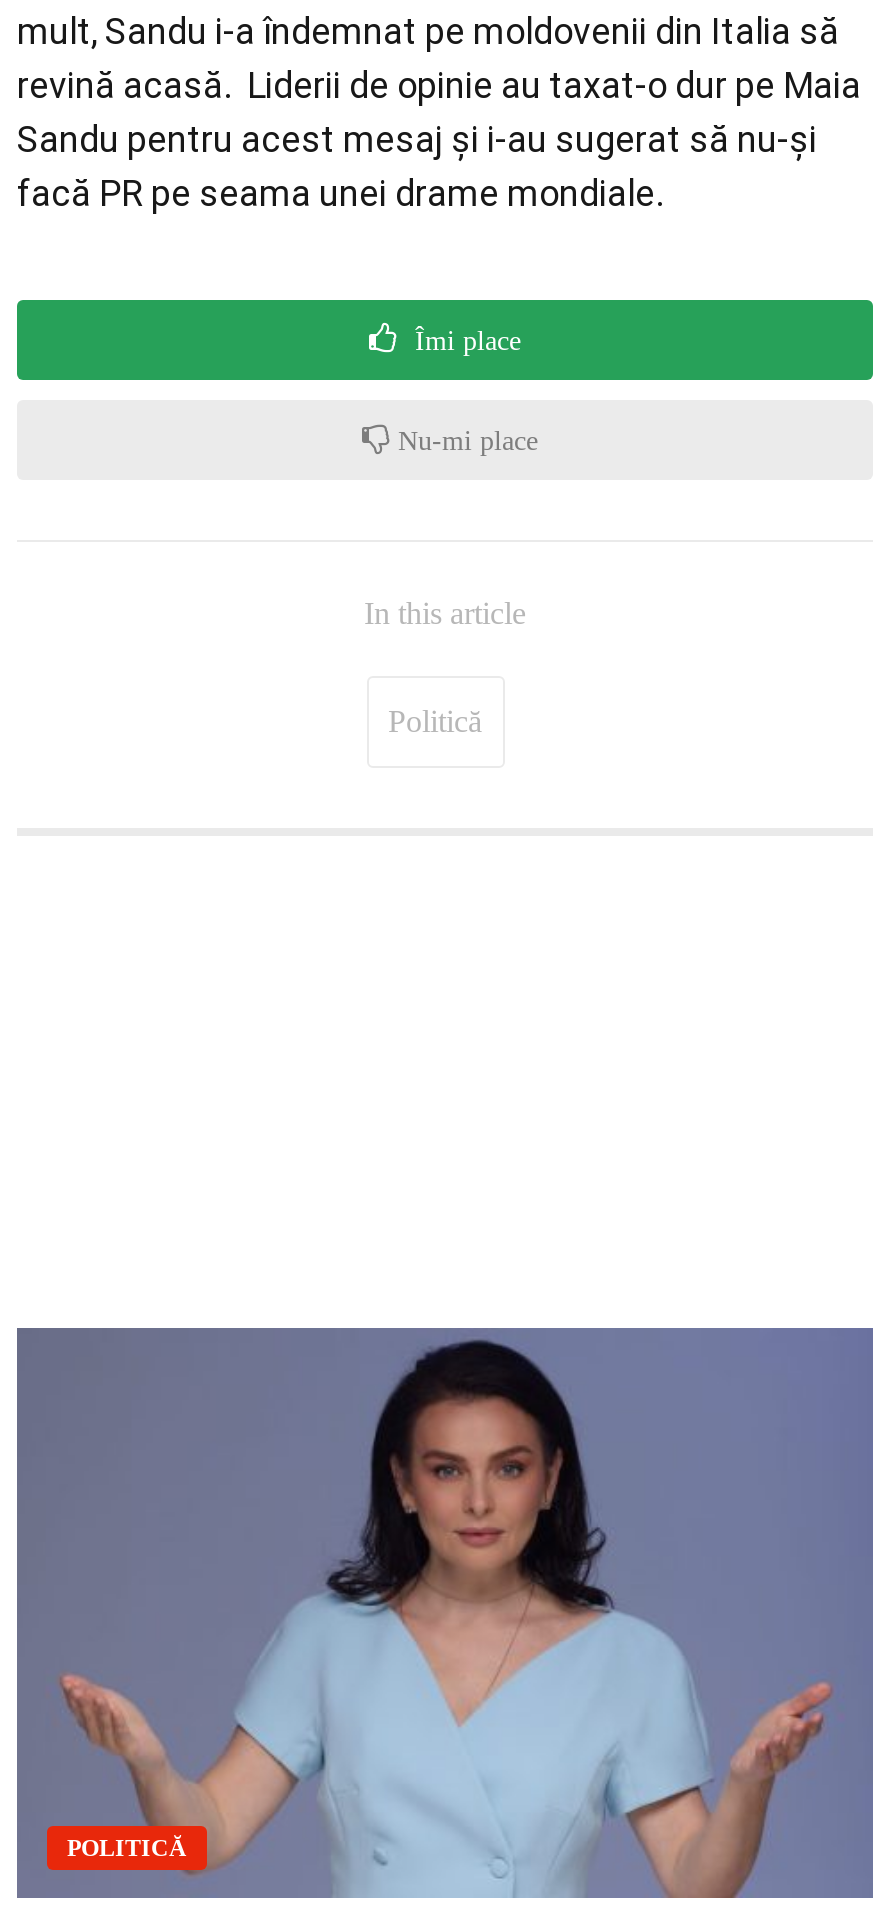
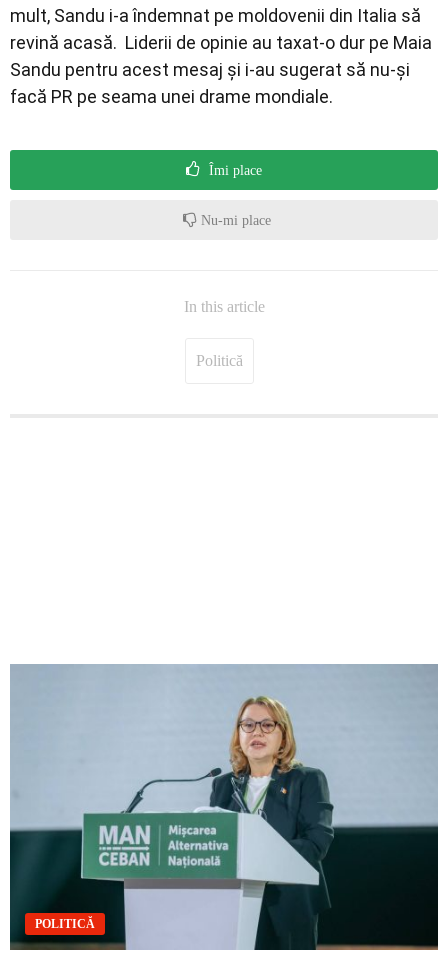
- [image]
+ [image]
